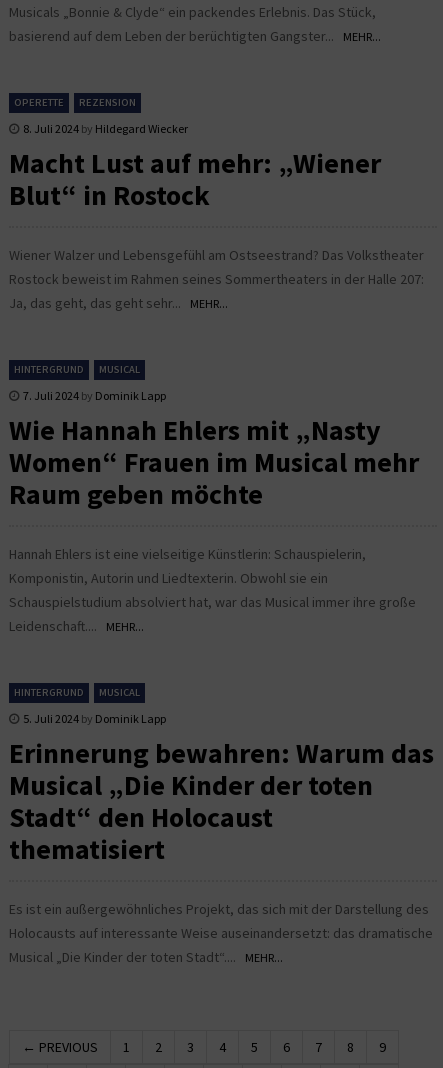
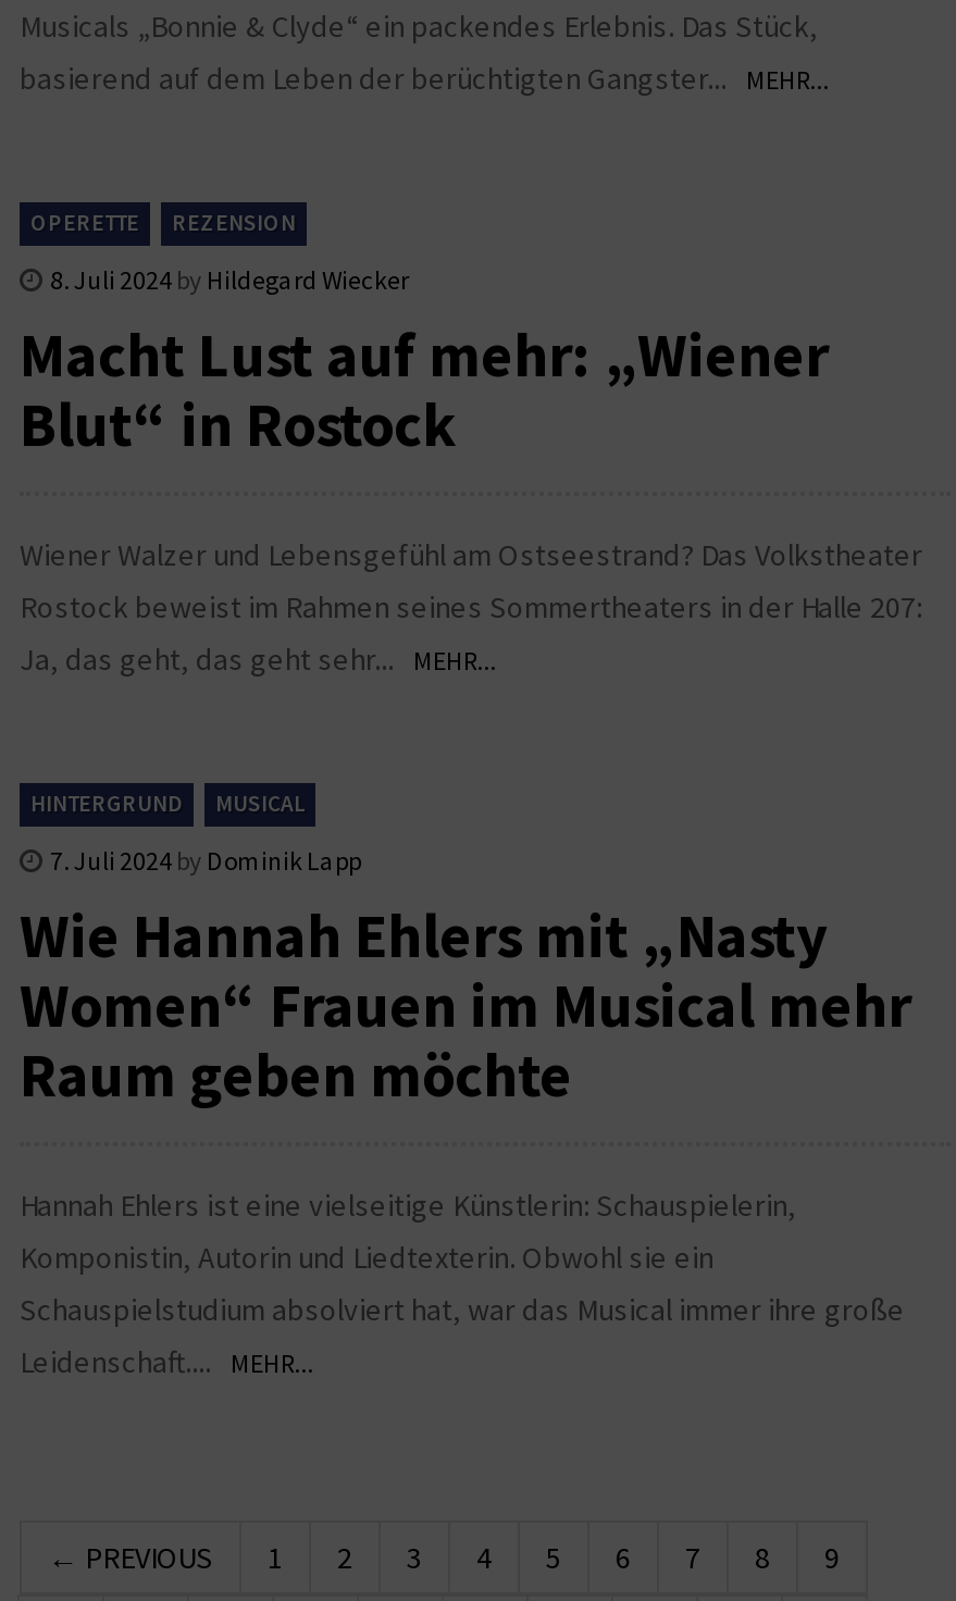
- HINTERGRUND
- MUSICAL
- 5. Juli 2024 by Dominik Lapp
- Erinnerung bewahren: Warum das
- Musical „Die Kinder der toten
- Stadt“ den Holocaust
- thematisiert
- Es ist ein außergewöhnliches Projekt, das sich mit der Darstellung des
- Holocausts auf interessante Weise auseinandersetzt: das dramatische
- Musical „Die Kinder der toten Stadt“.... MEHR...
